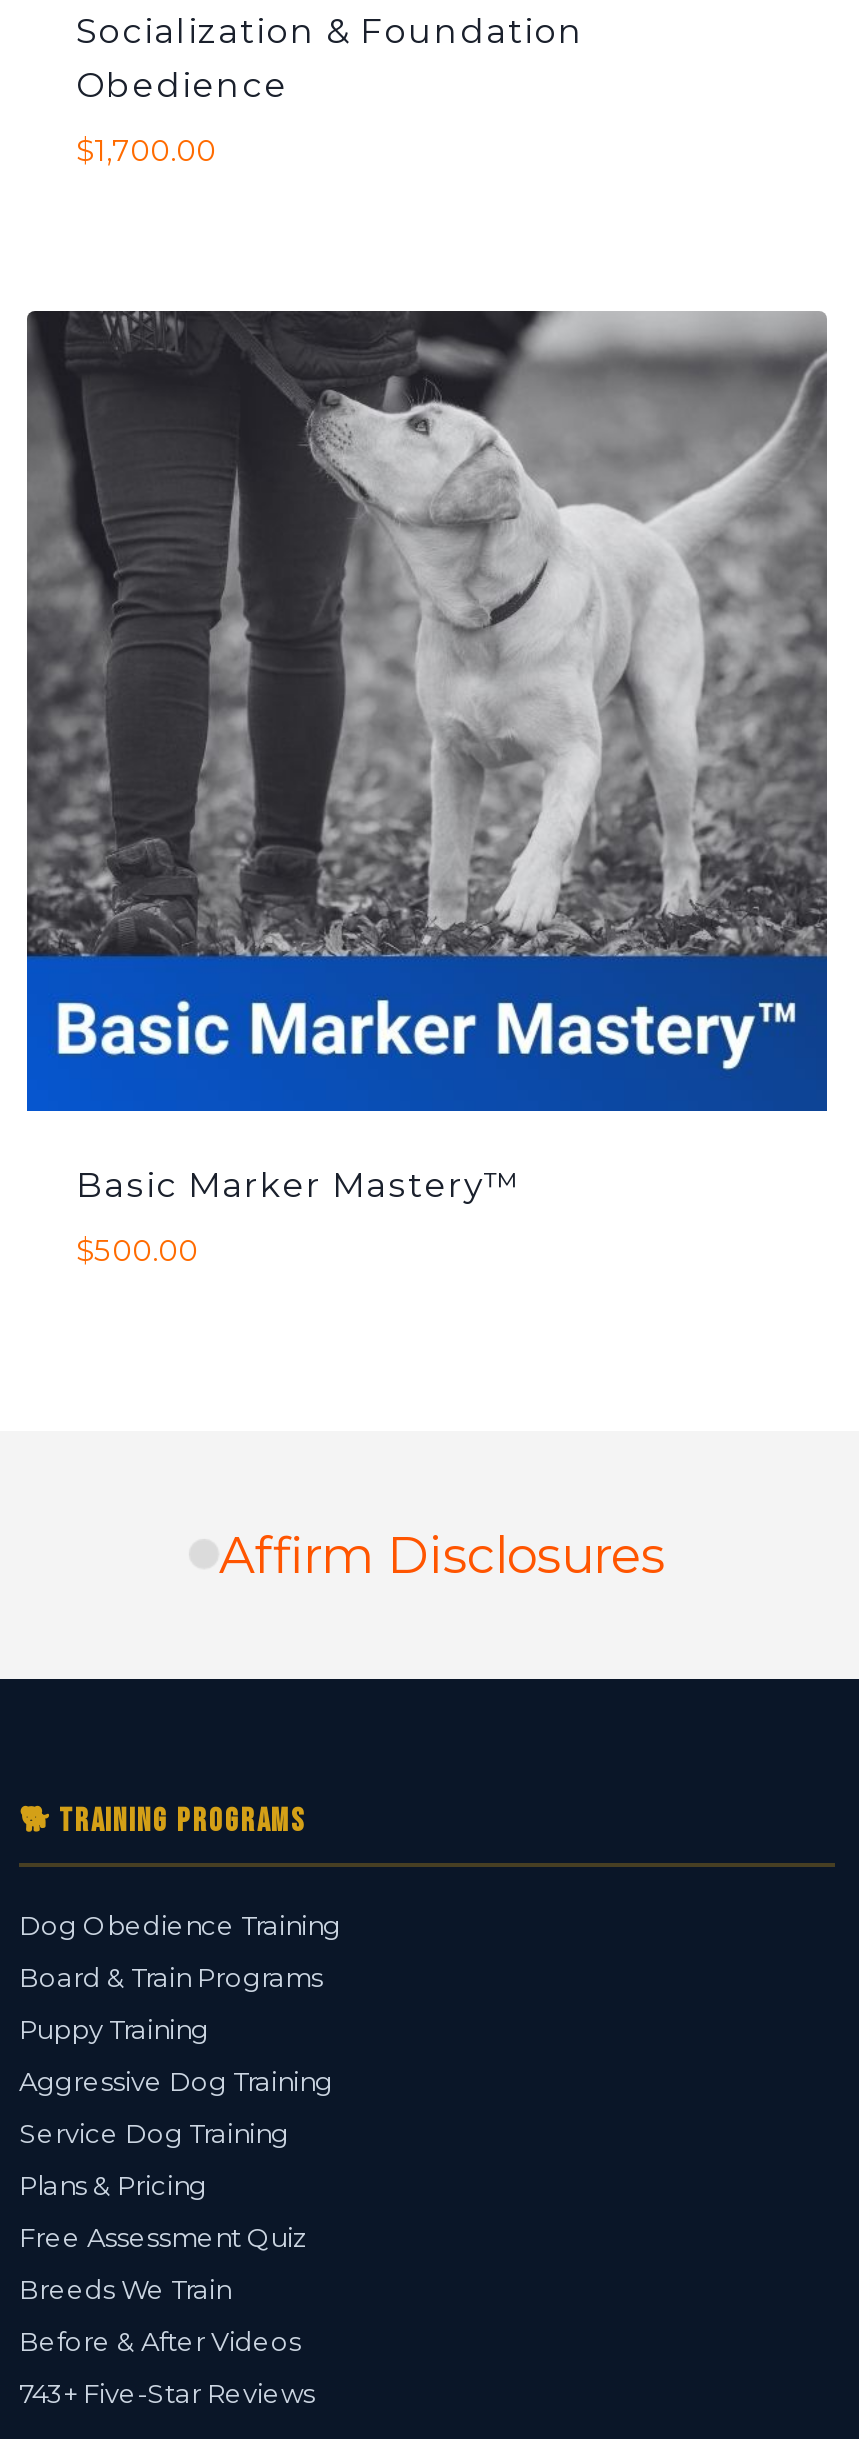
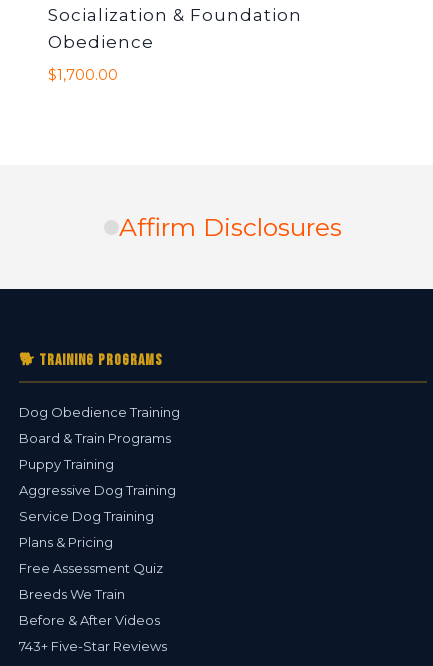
- [image]
- Basic Marker Mastery™
- $500.00
